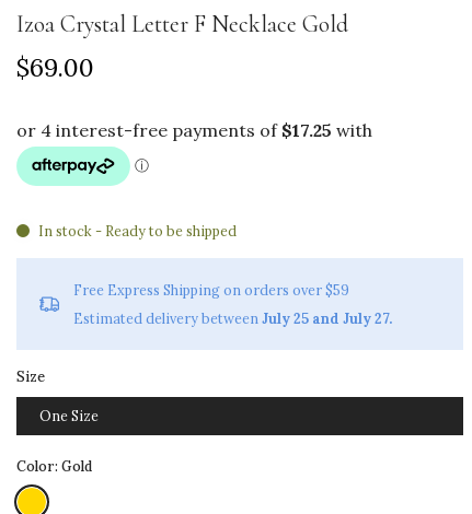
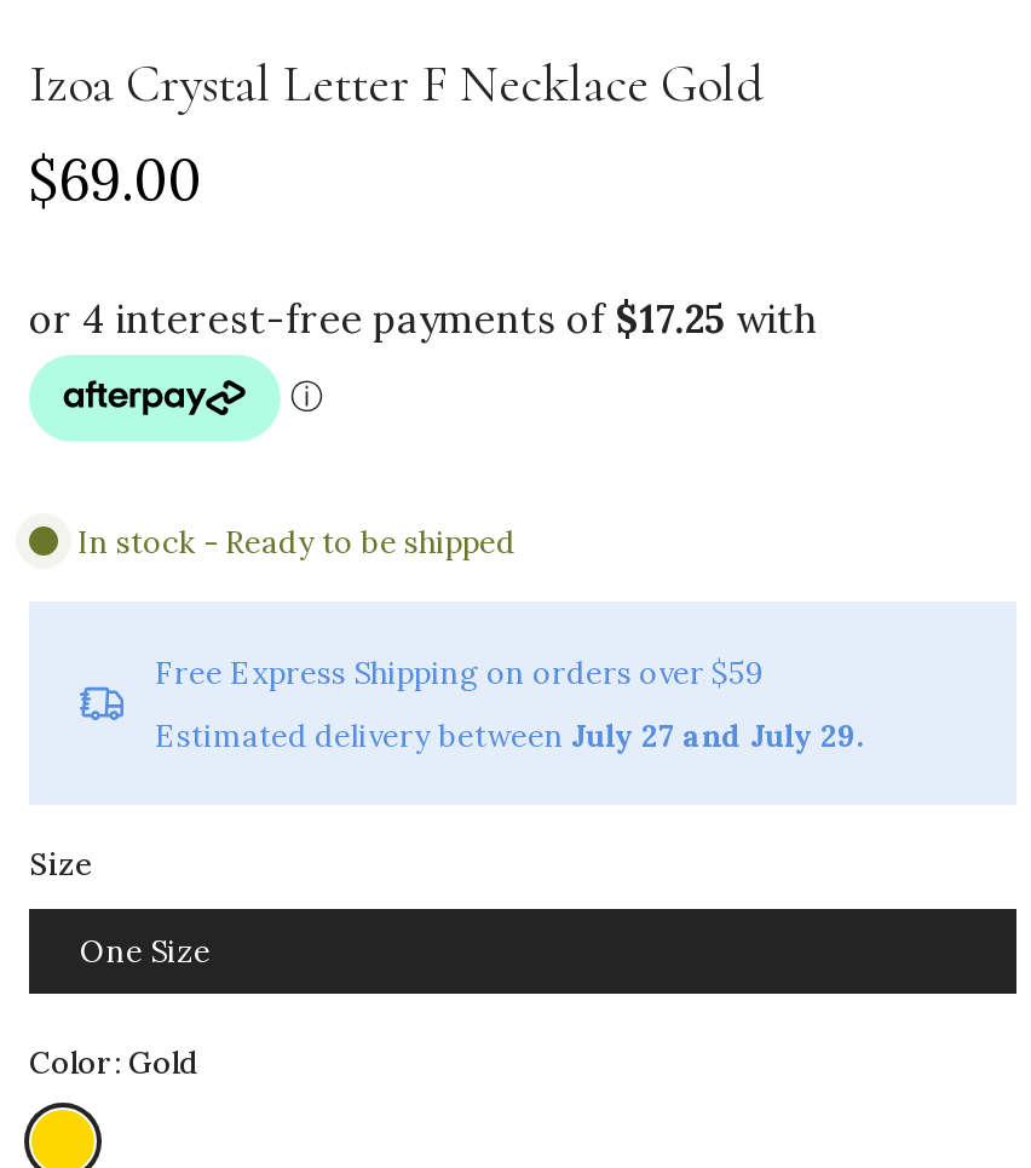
- Estimated delivery between July 25 and July 27.
+ Estimated delivery between July 27 and July 29.
